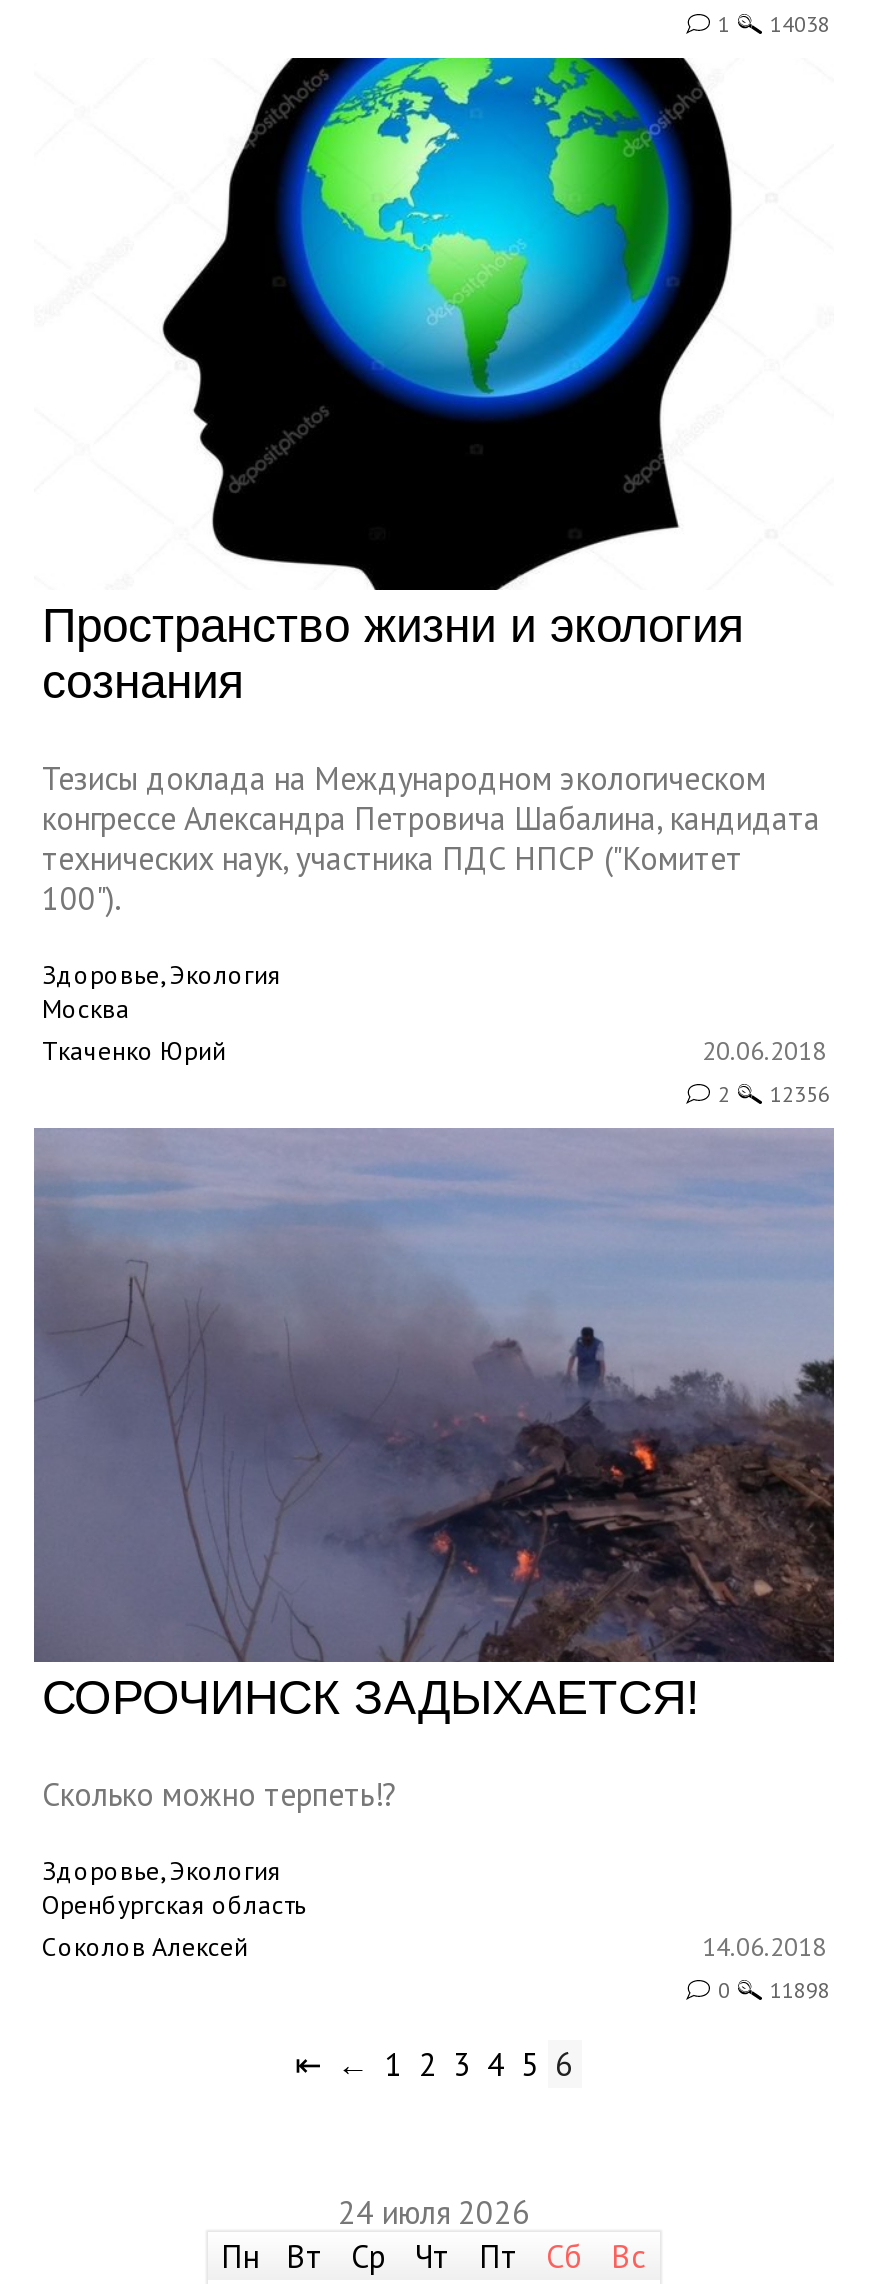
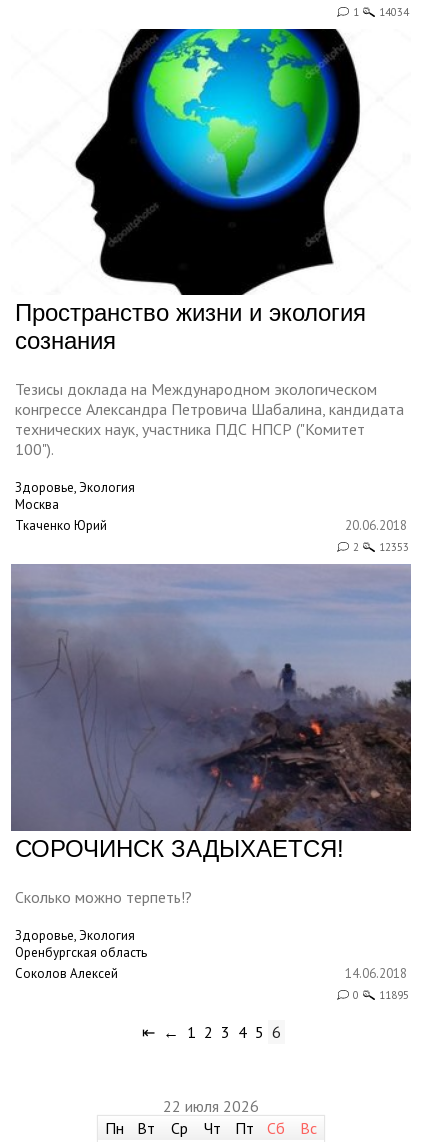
- 1 14038
+ 1 14034

- 2 12356
+ 2 12353

- 0 11898
+ 0 11895

- 24 июля 2026
+ 22 июля 2026
